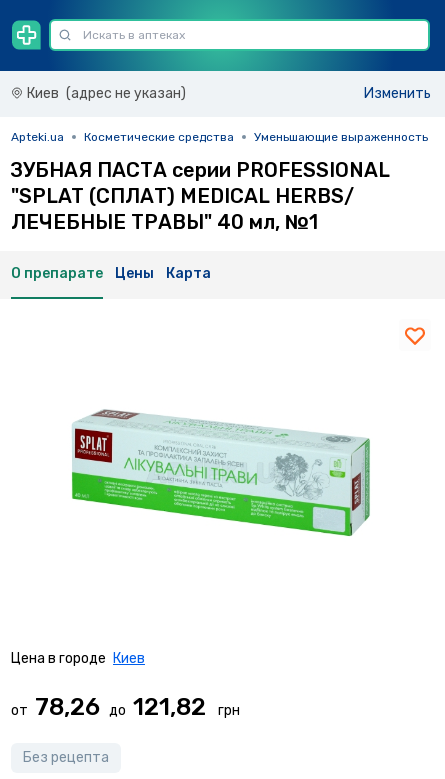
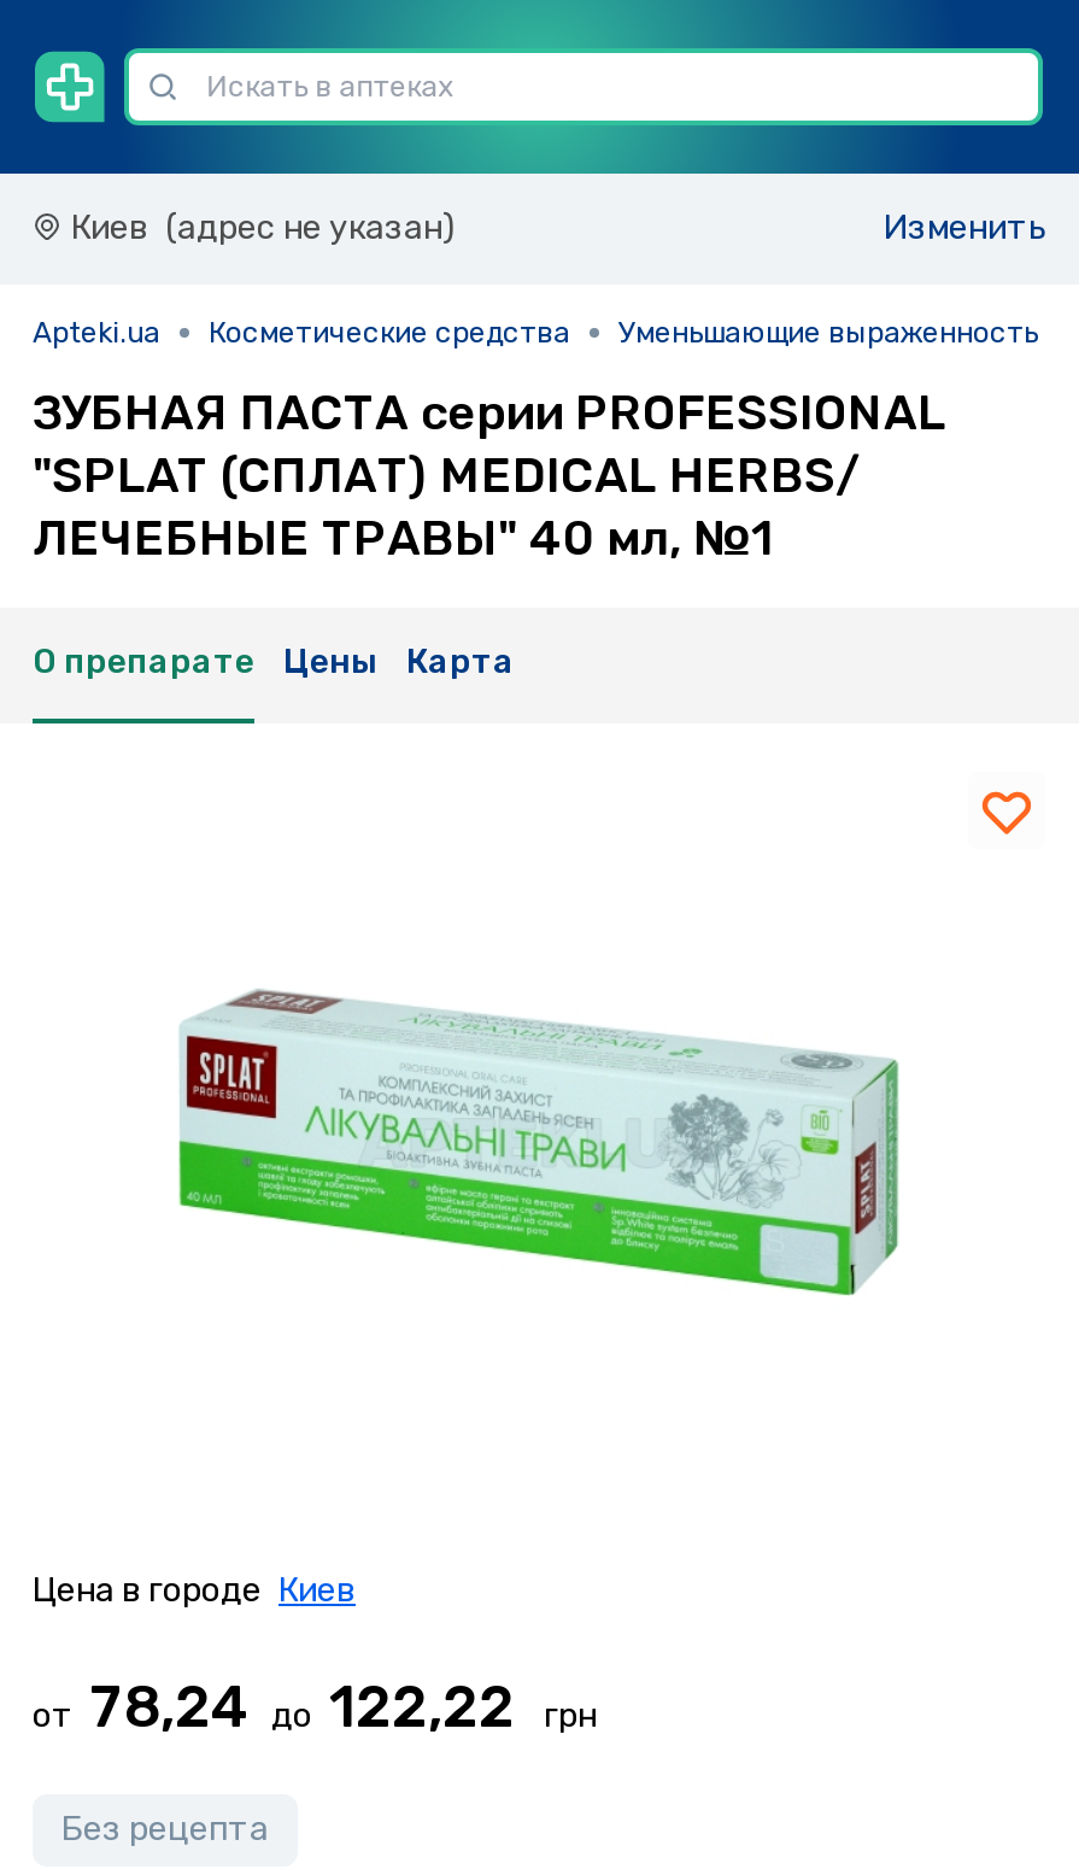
- от 78,26 до 121,82
+ от 78,24 до 122,22
